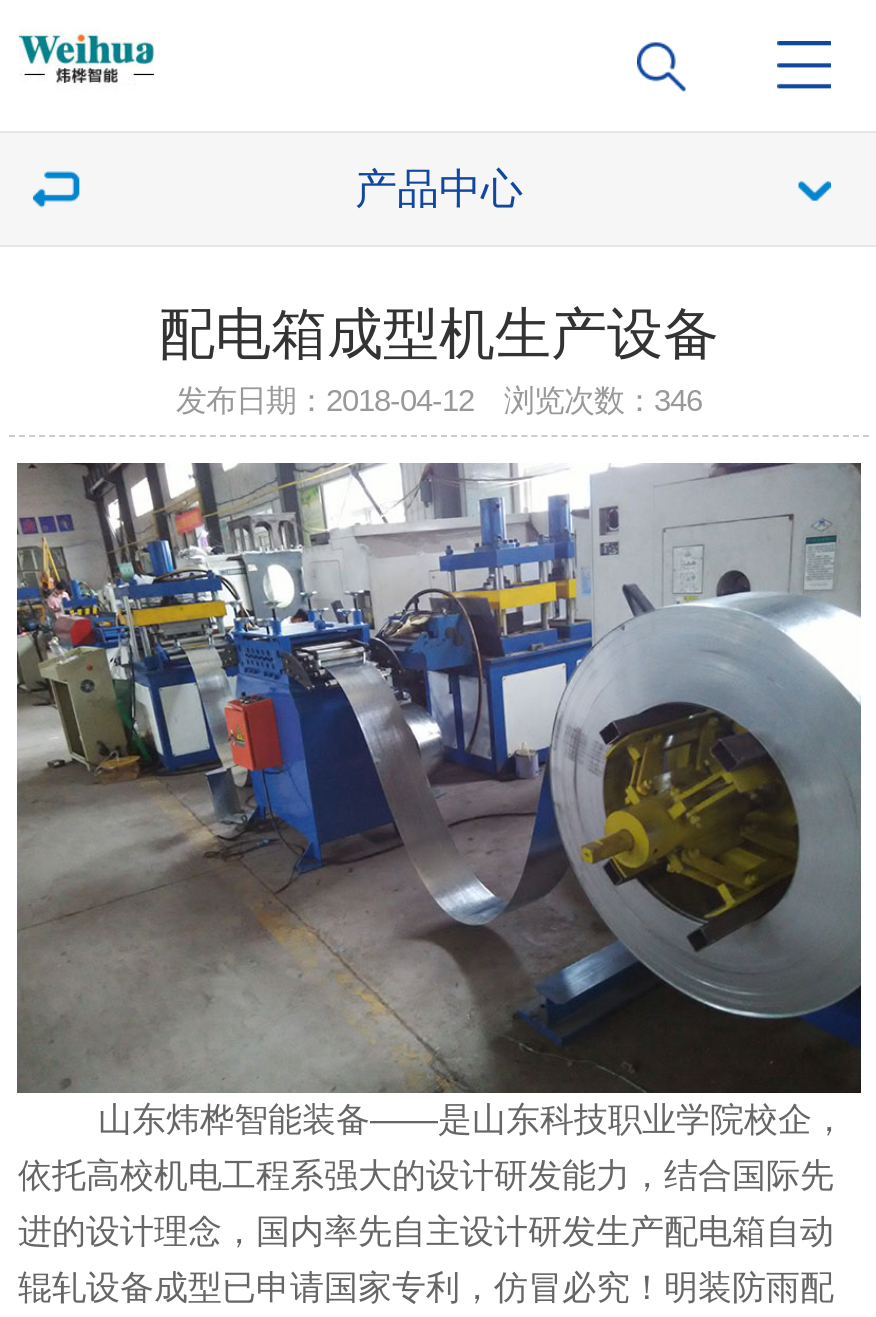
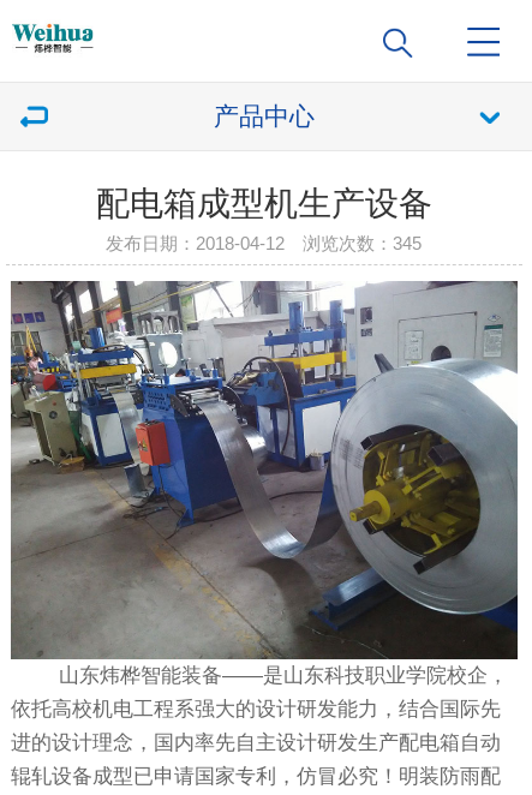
- 发布日期：2018-04-12 浏览次数：346
+ 发布日期：2018-04-12 浏览次数：345
